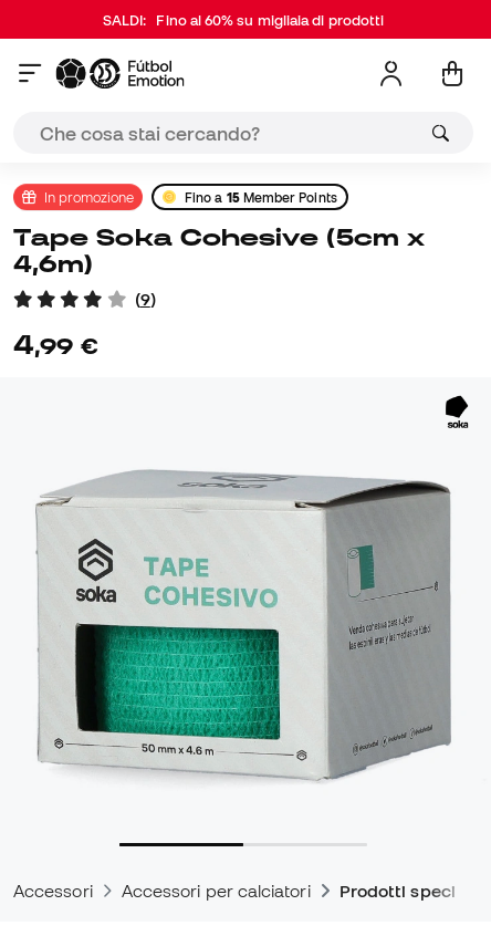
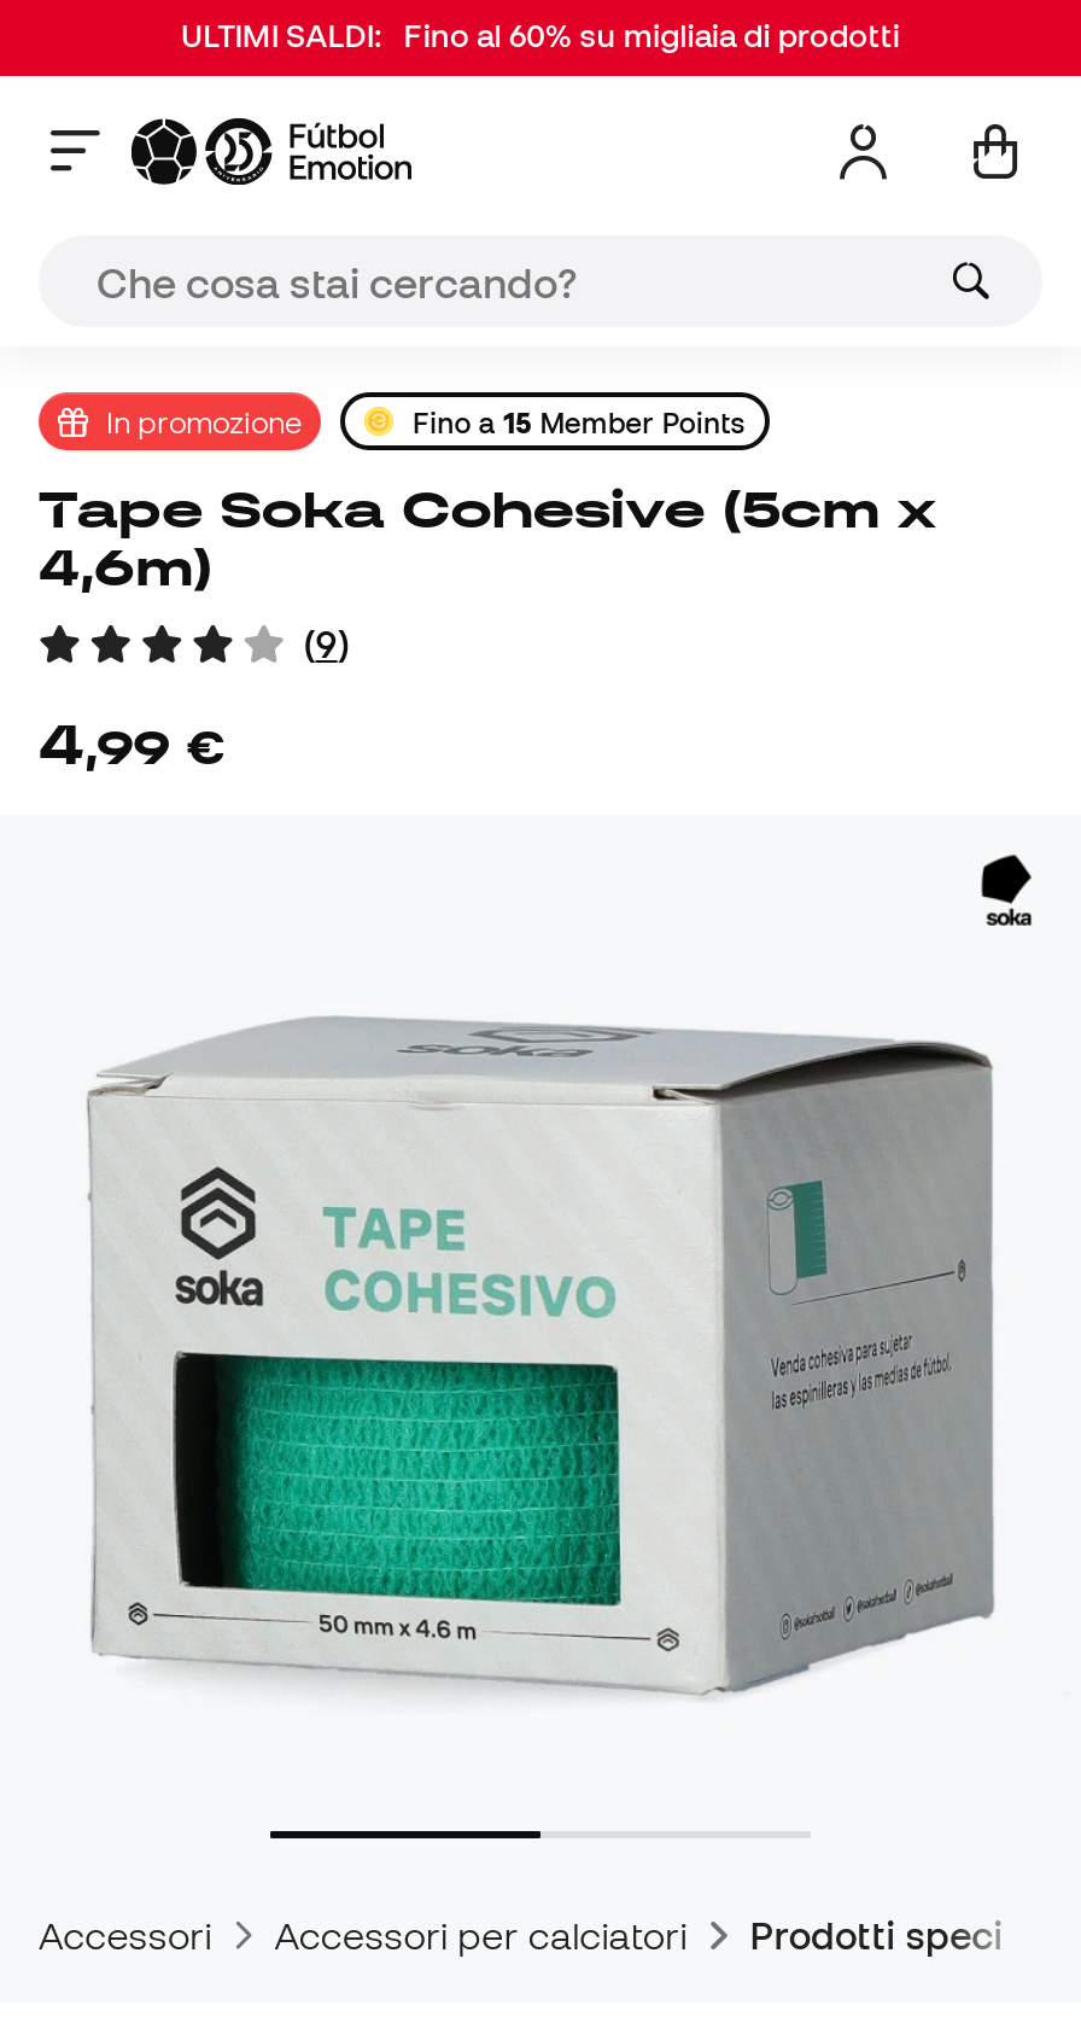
- SALDI: Fino al 60% su migliaia di prodotti
+ ULTIMI SALDI: Fino al 60% su migliaia di prodotti
